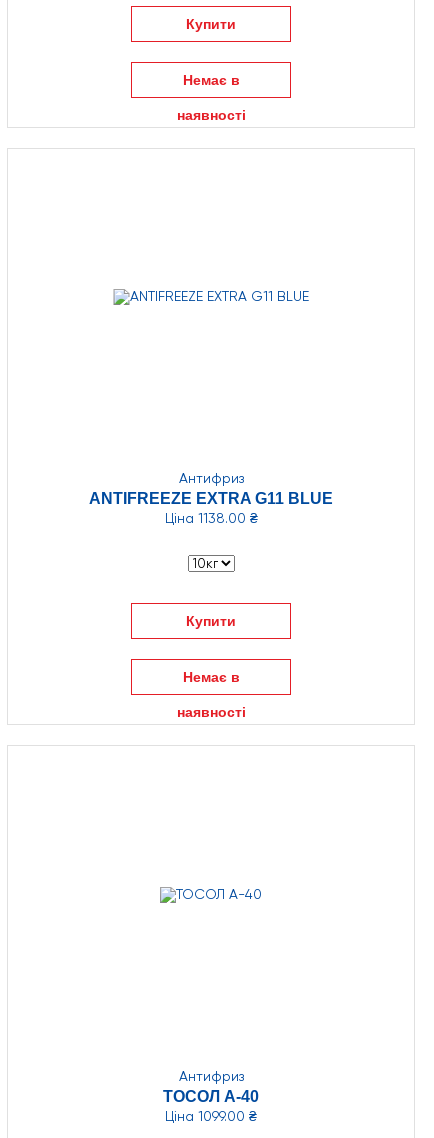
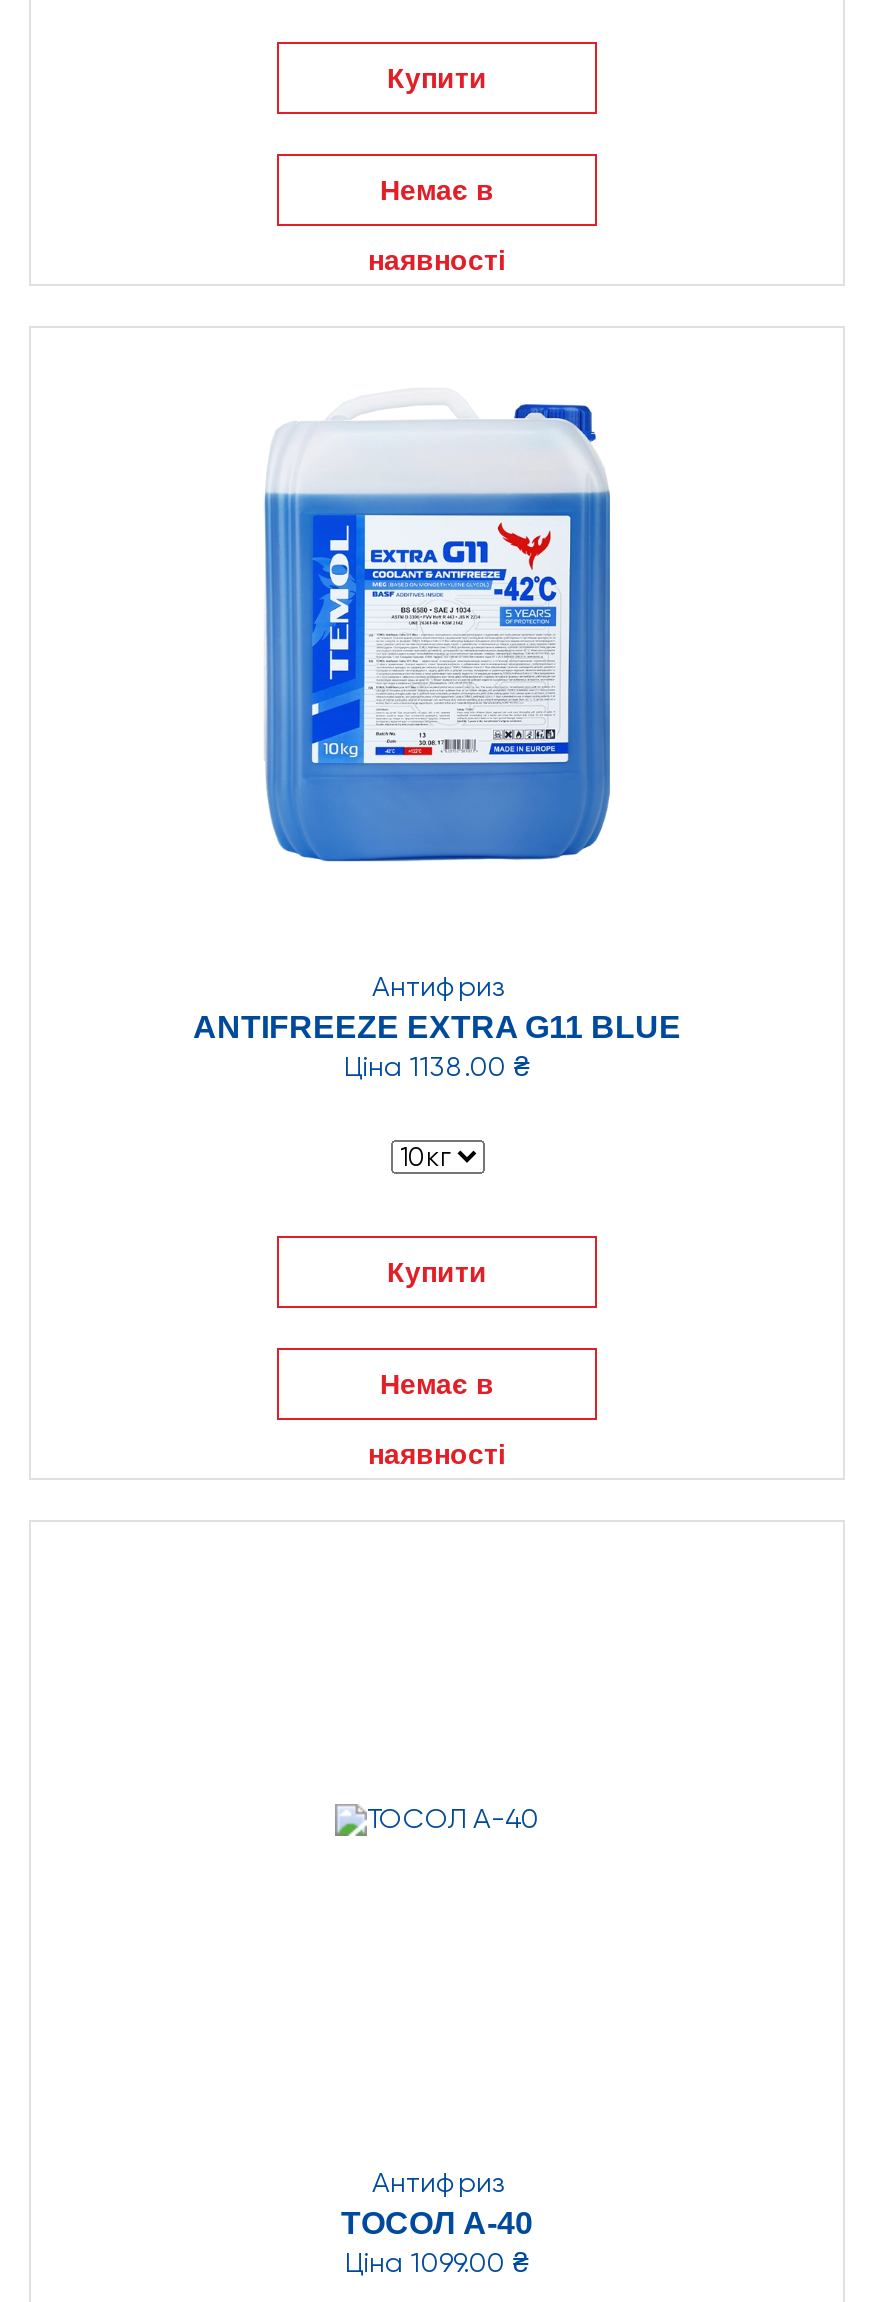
+ [image]
